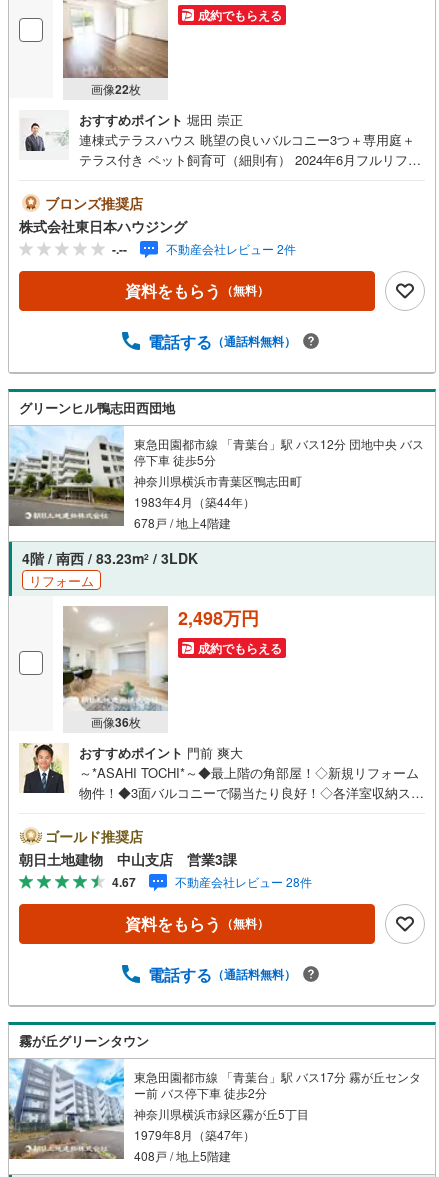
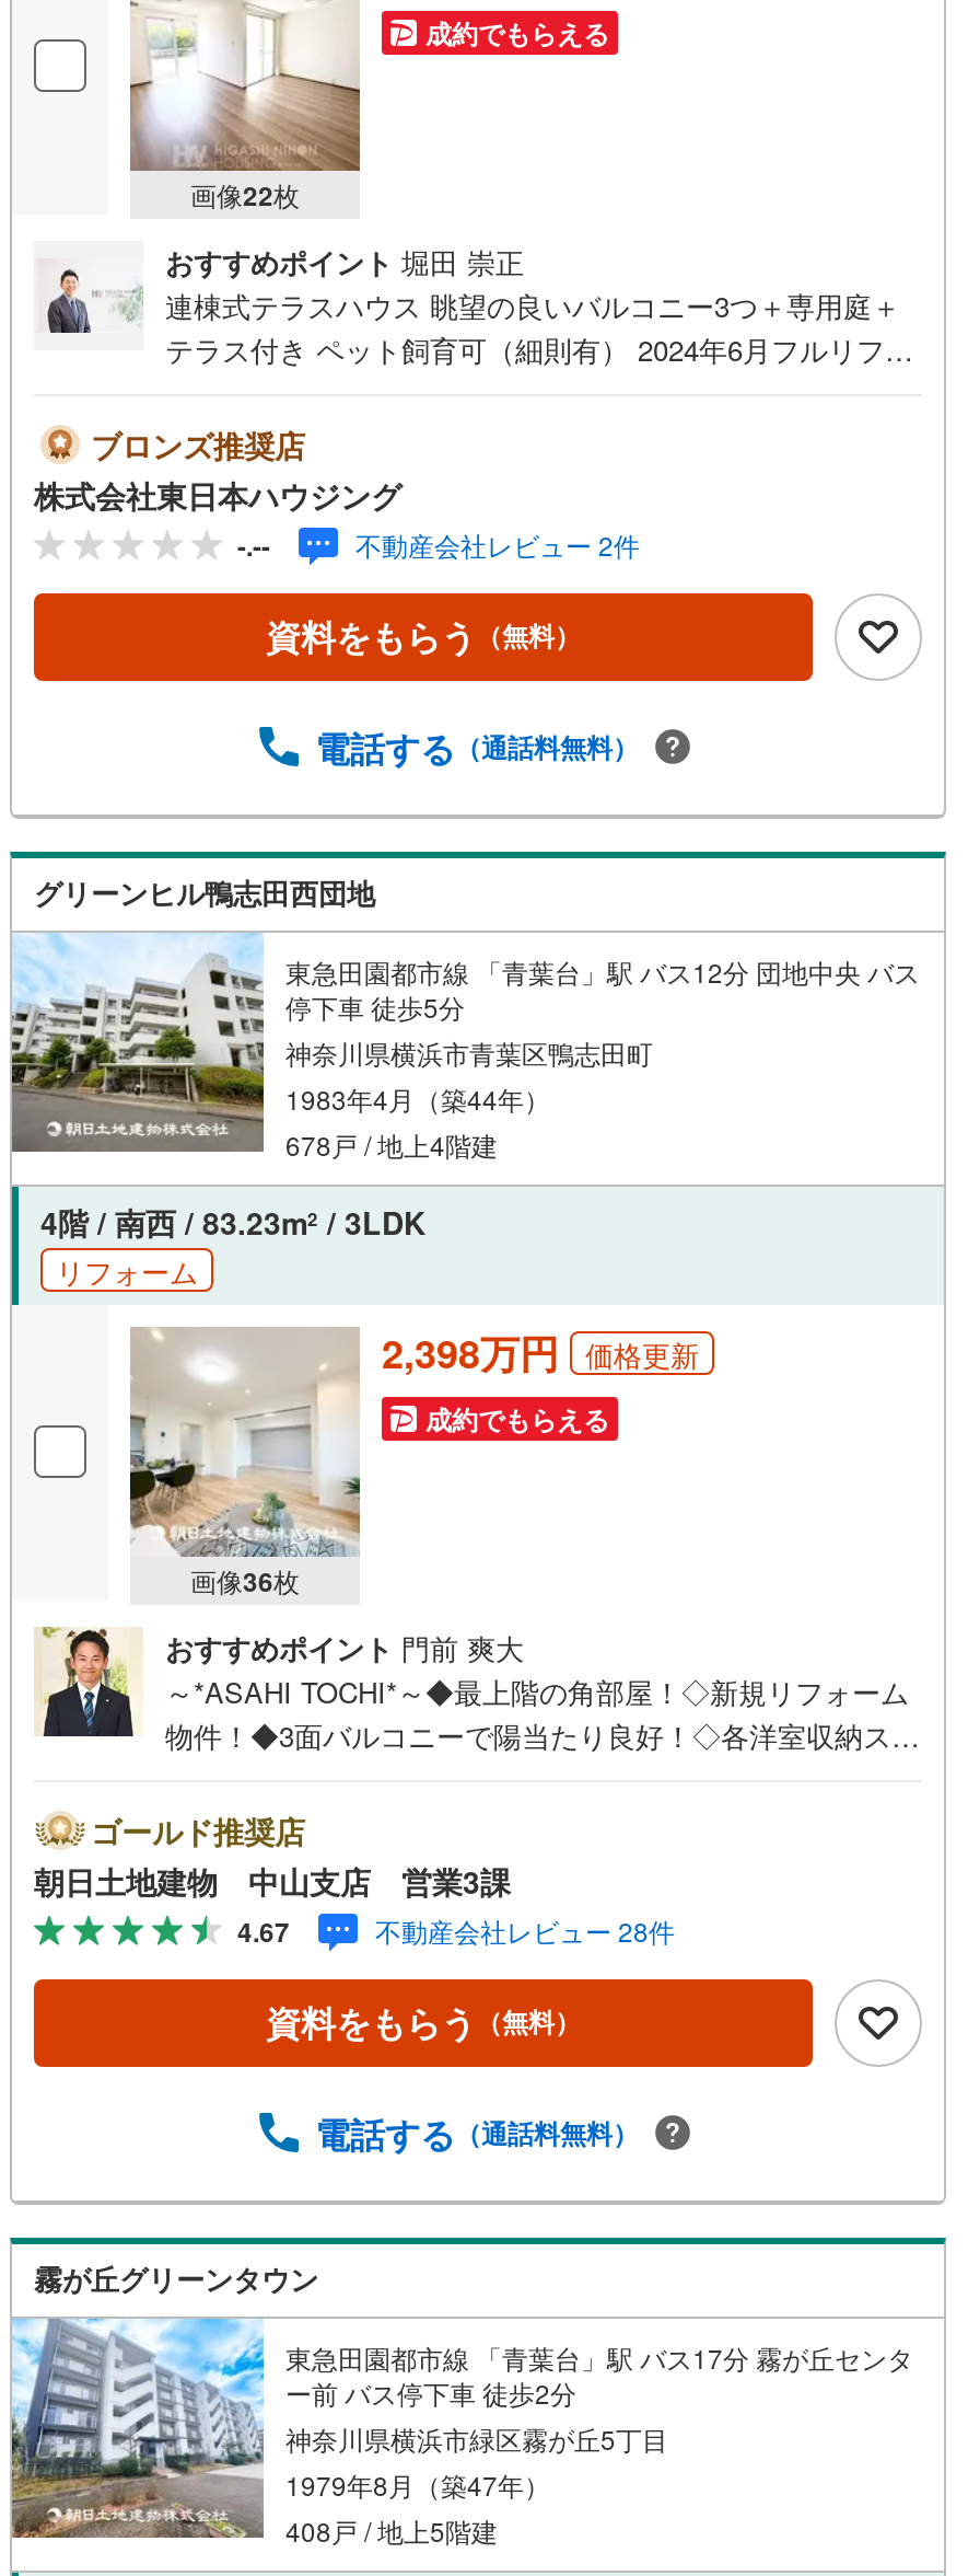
- 2,498万円
+ 2,398万円
+ 価格更新
